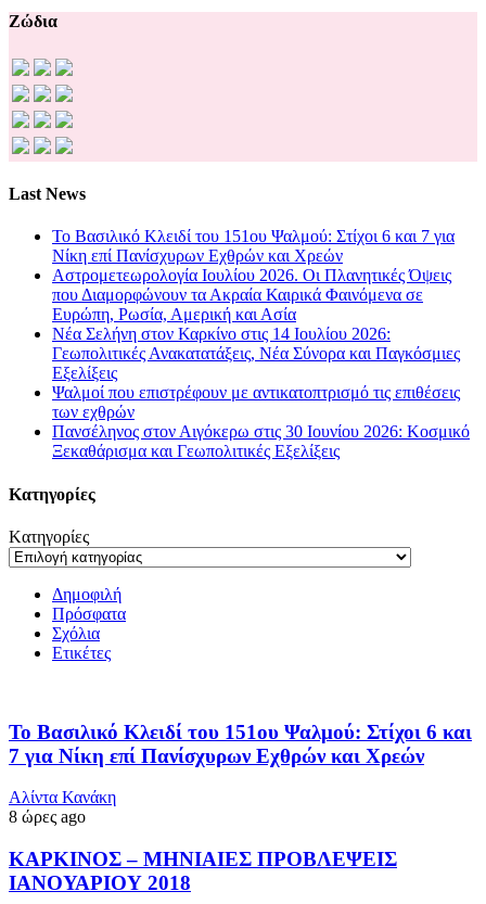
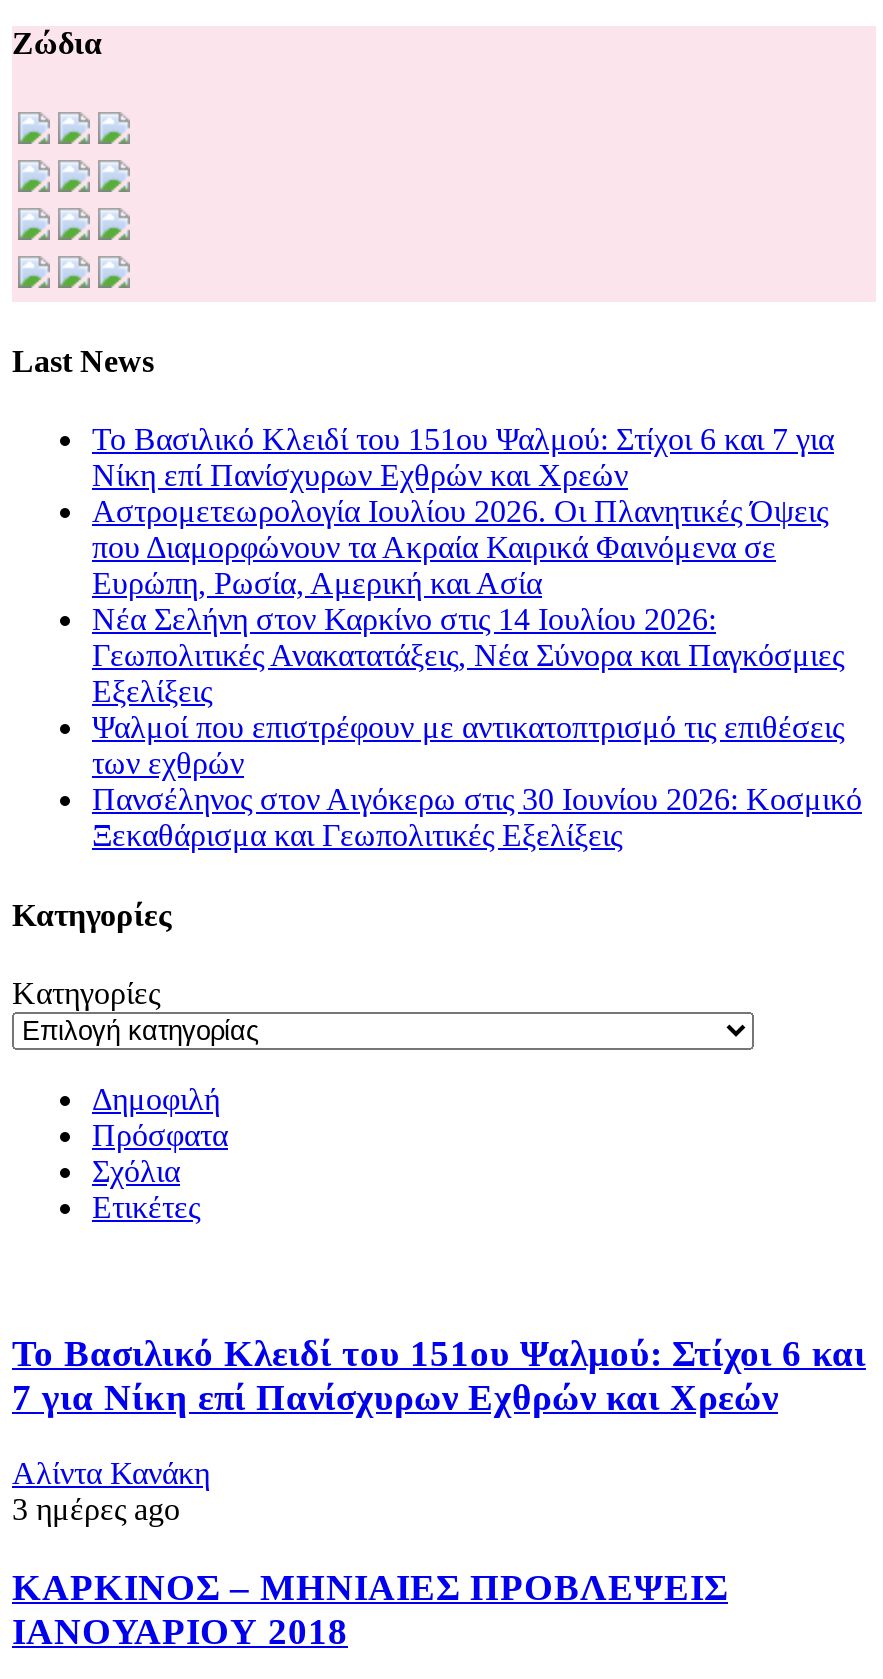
- 8 ώρες ago
+ 3 ημέρες ago
